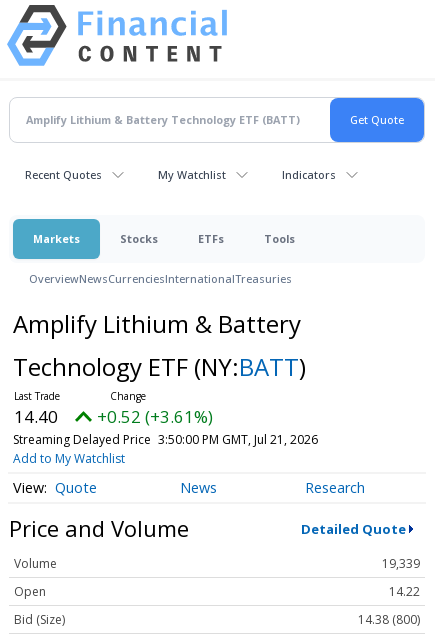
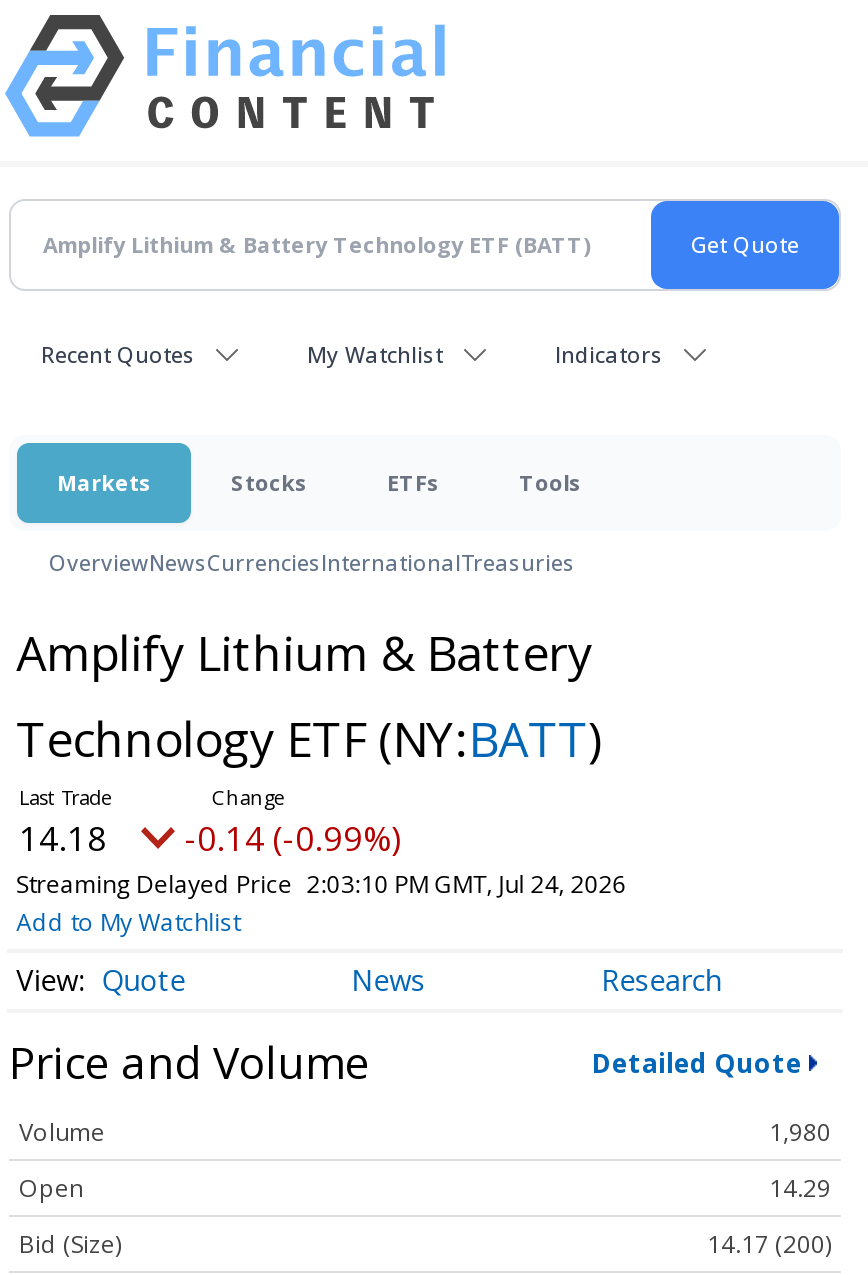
- 14.40
+ 14.18

- +0.52 (+3.61%)
+ -0.14 (-0.99%)

- Streaming Delayed Price 3:50:00 PM GMT, Jul 21, 2026
+ Streaming Delayed Price 2:03:10 PM GMT, Jul 24, 2026

- 19,339
+ 1,980

- 14.22
+ 14.29

- 14.38 (800)
+ 14.17 (200)
